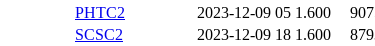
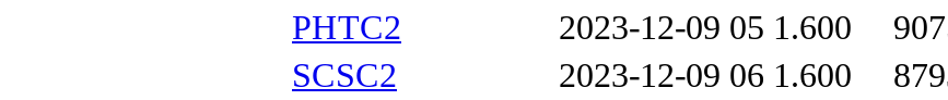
- 2023-12-09 18 1.600
+ 2023-12-09 06 1.600
